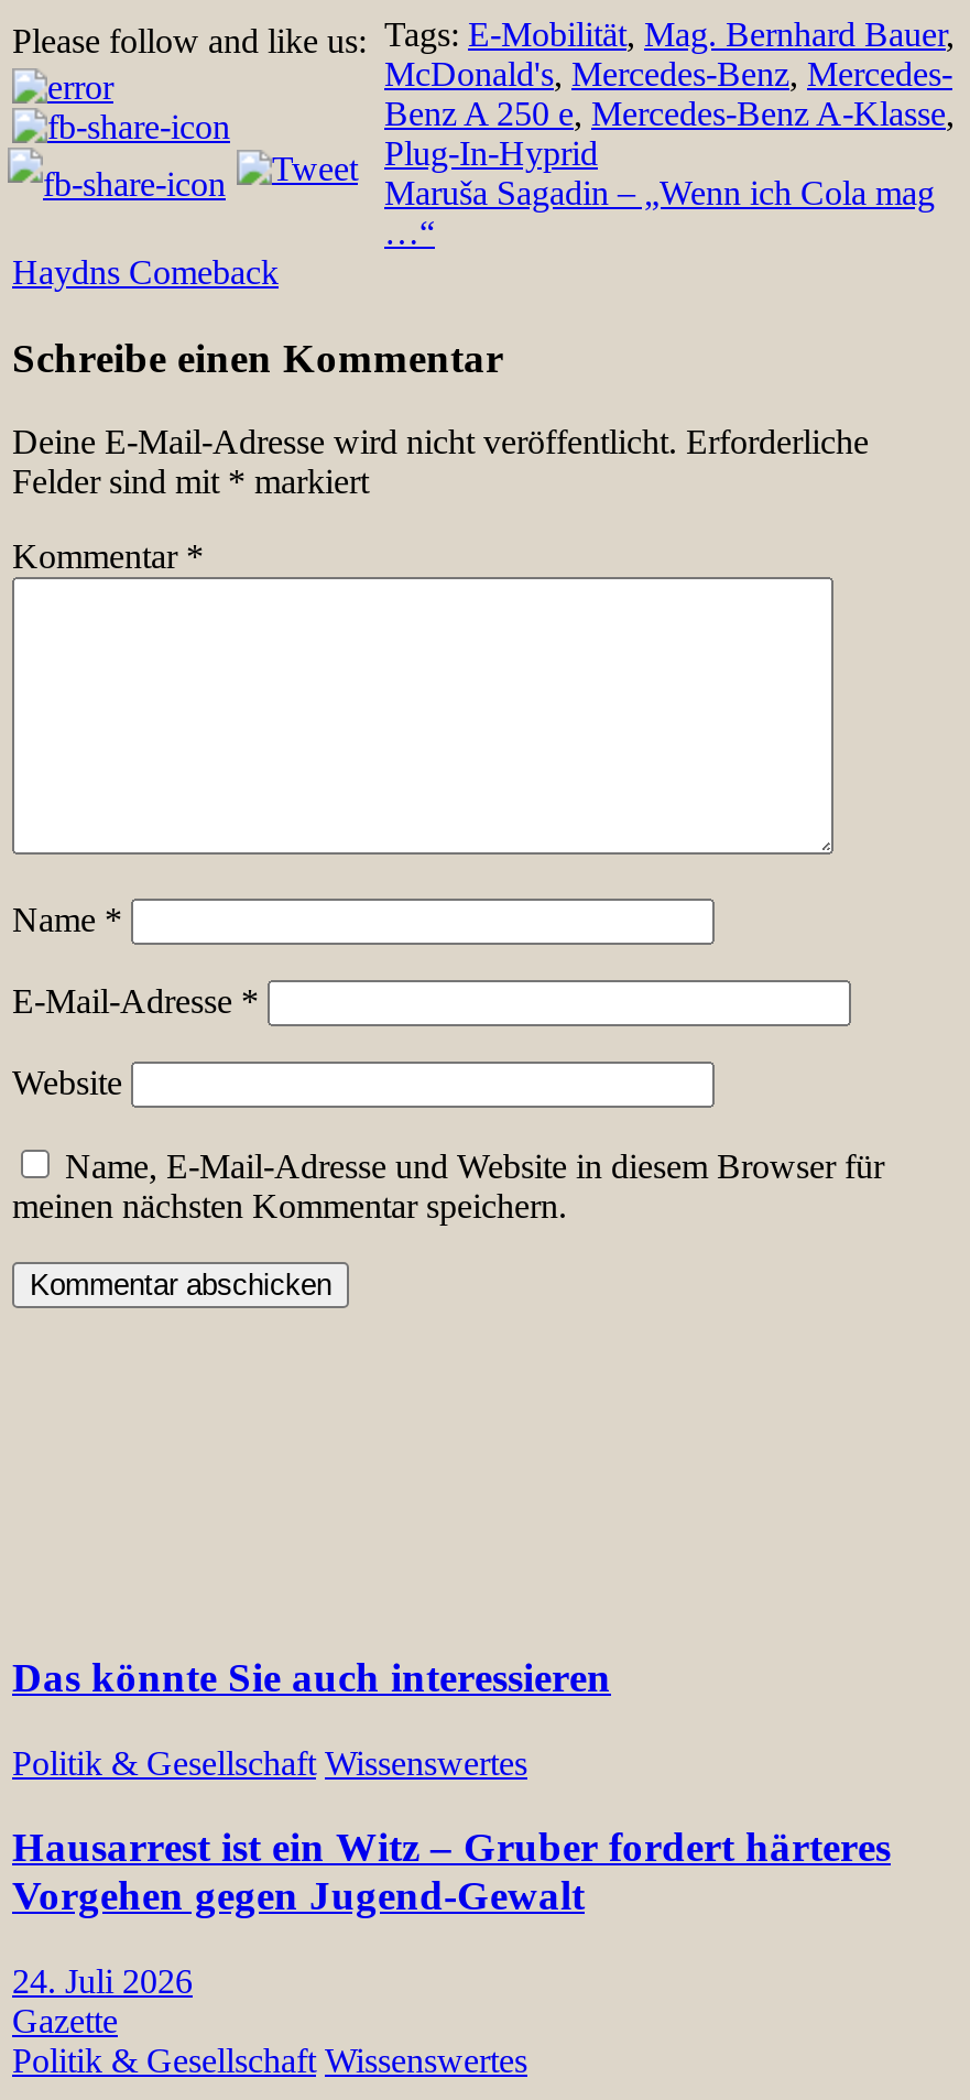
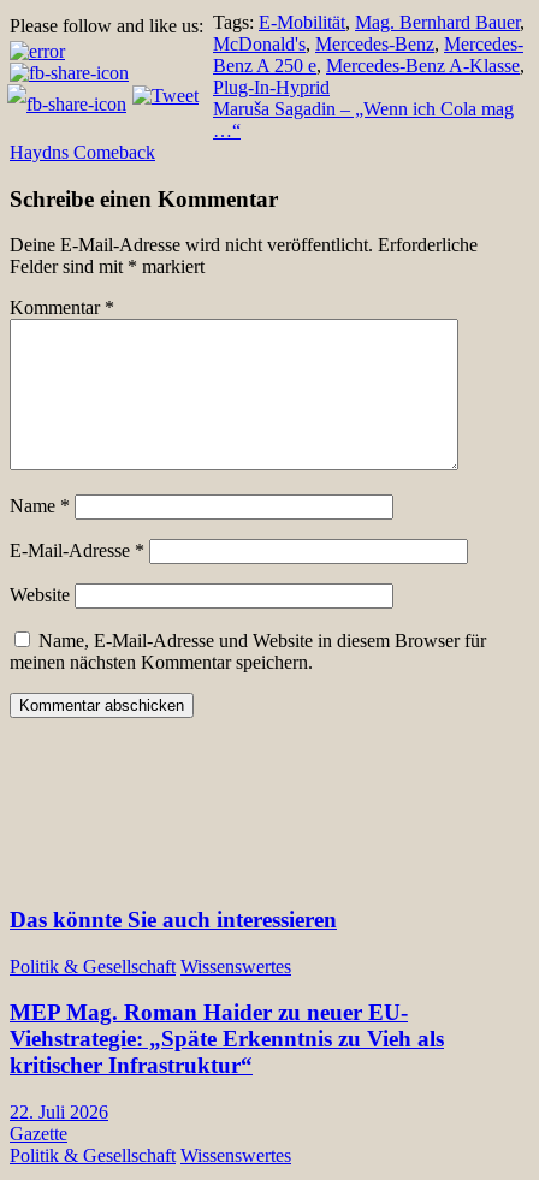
- Hausarrest ist ein Witz – Gruber fordert härteres
- Vorgehen gegen Jugend-Gewalt
+ MEP Mag. Roman Haider zu neuer EU-
+ Viehstrategie: „Späte Erkenntnis zu Vieh als
+ kritischer Infrastruktur“

- 24. Juli 2026
+ 22. Juli 2026
